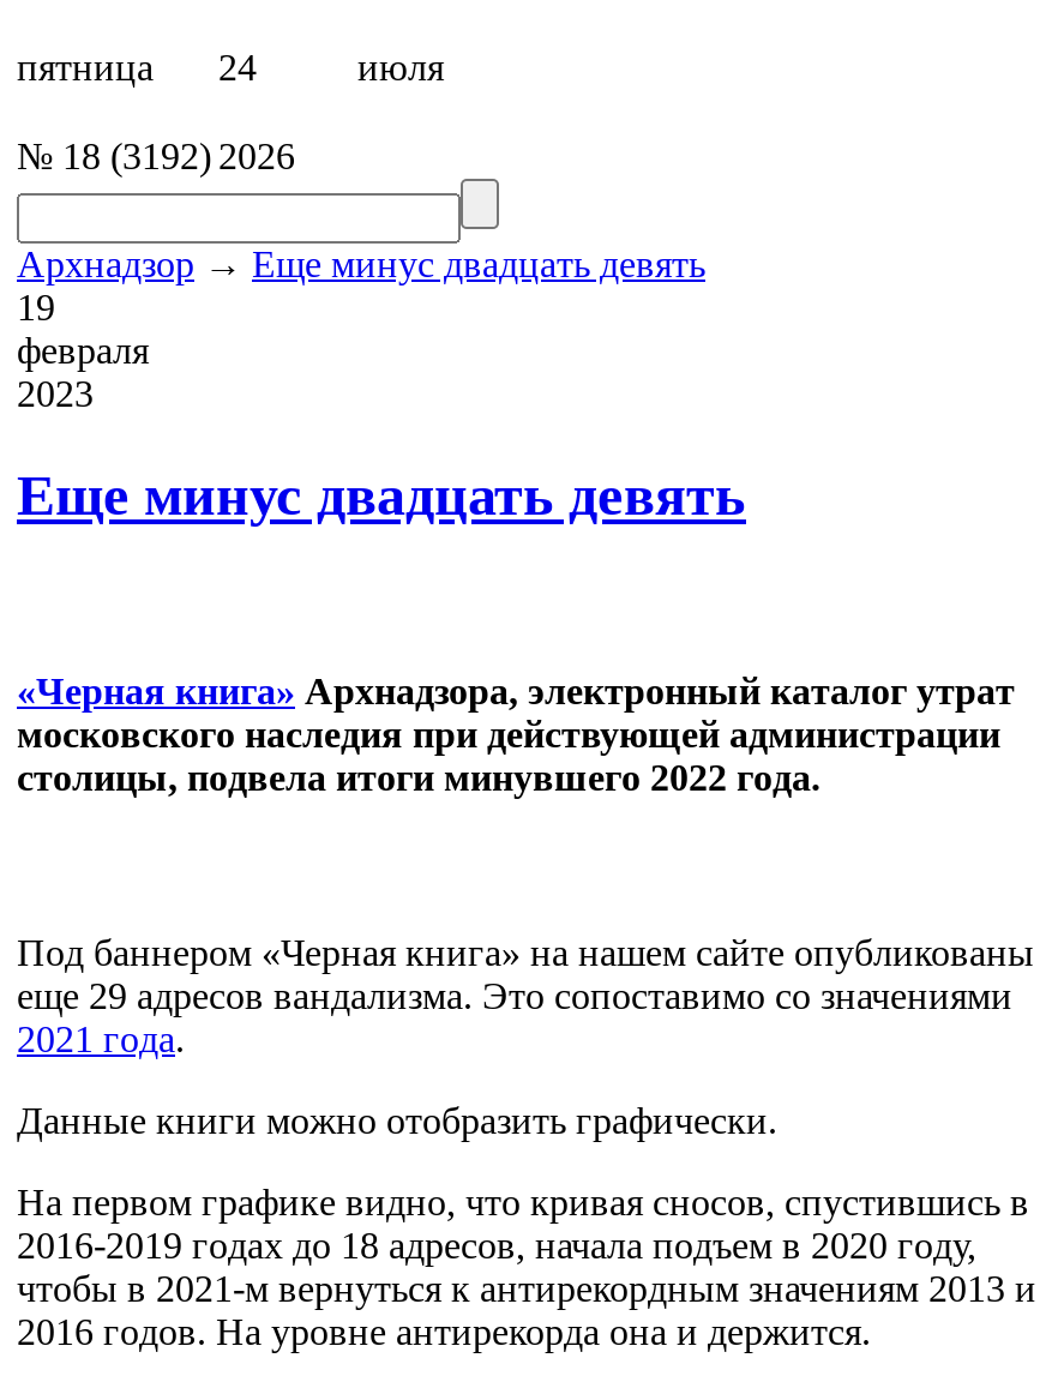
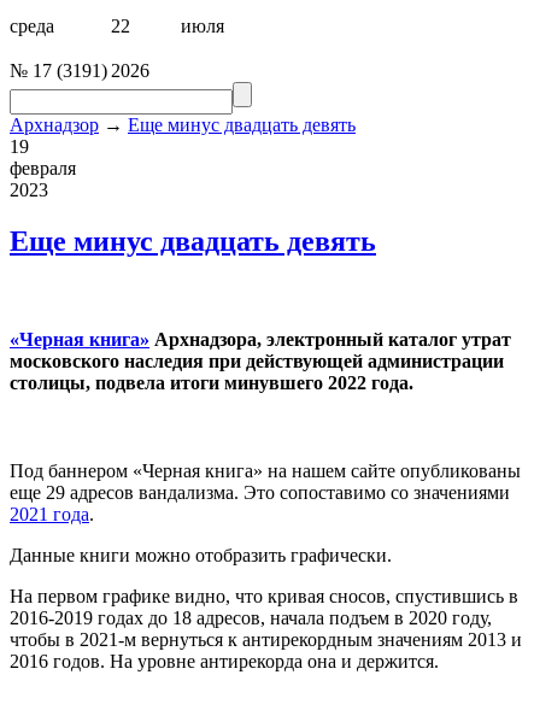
- пятница
- 24
+ среда
+ 22

- № 18 (3192) 2026
+ № 17 (3191) 2026
